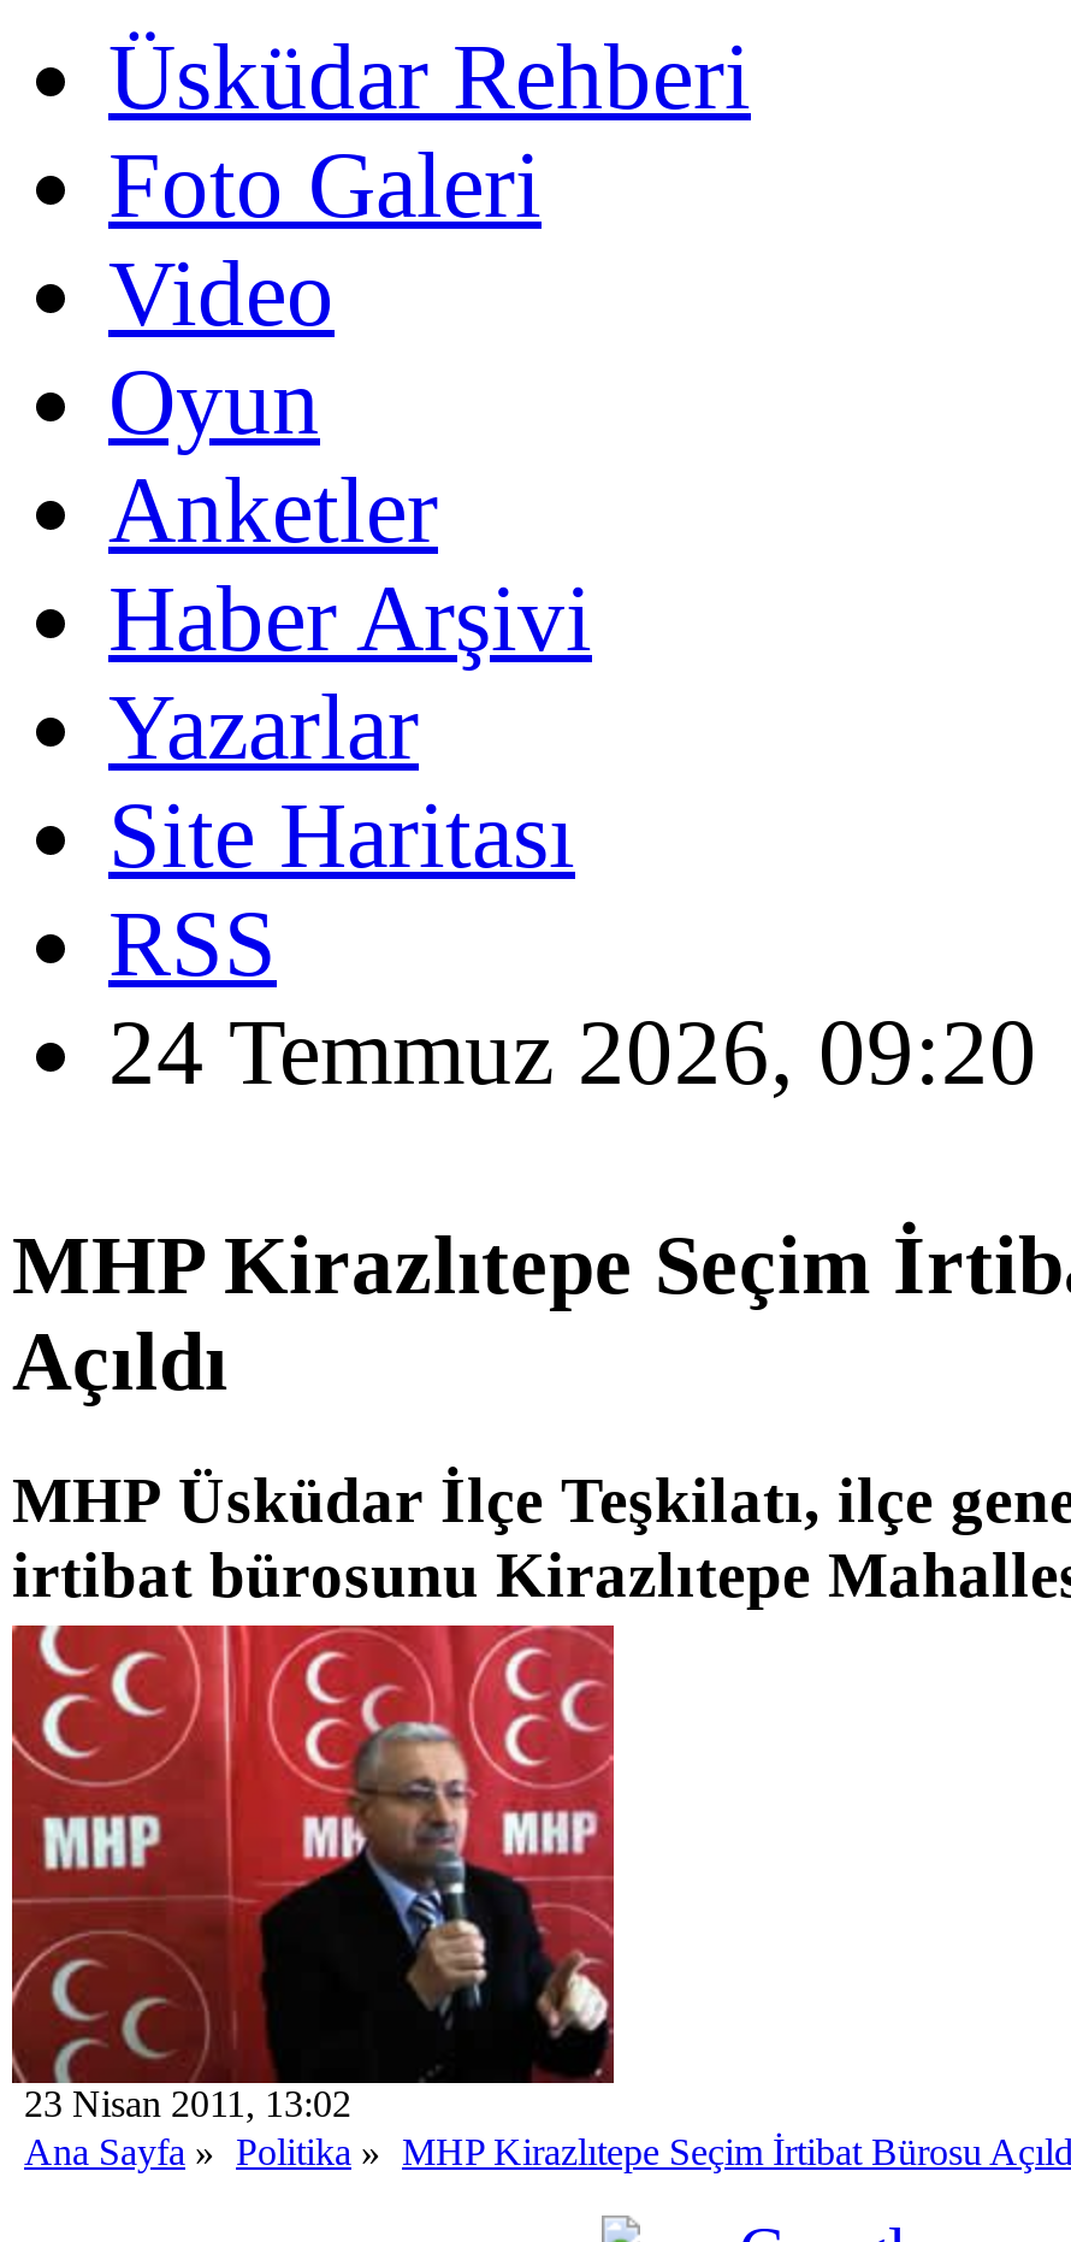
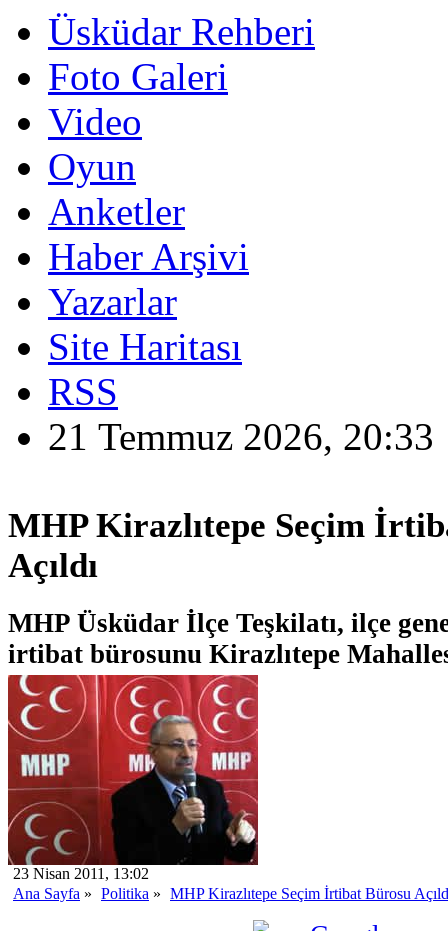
- 24 Temmuz 2026, 09:20
+ 21 Temmuz 2026, 20:33
